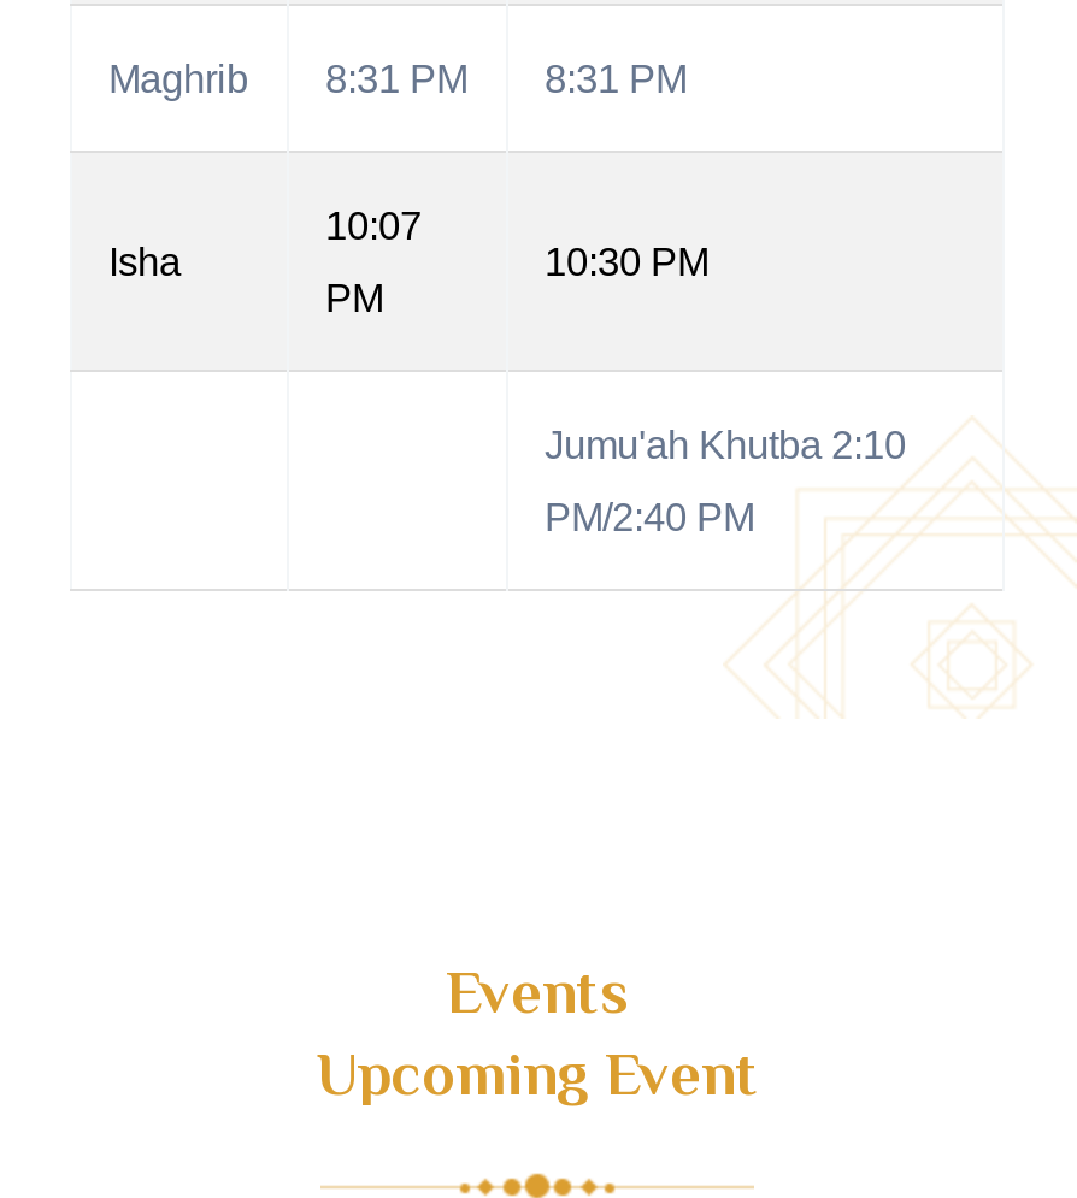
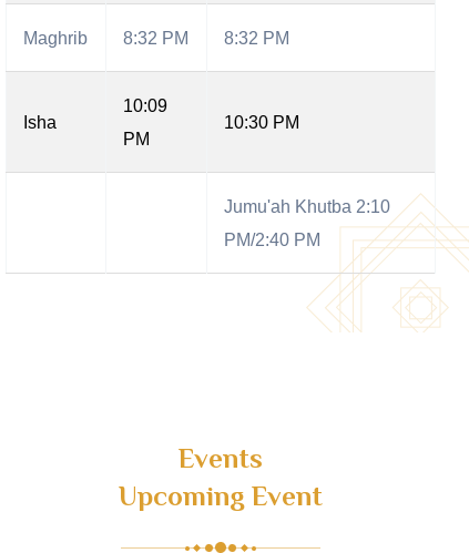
- 8:31 PM
+ 8:32 PM

- 8:31 PM
+ 8:32 PM

- 10:07
+ 10:09
